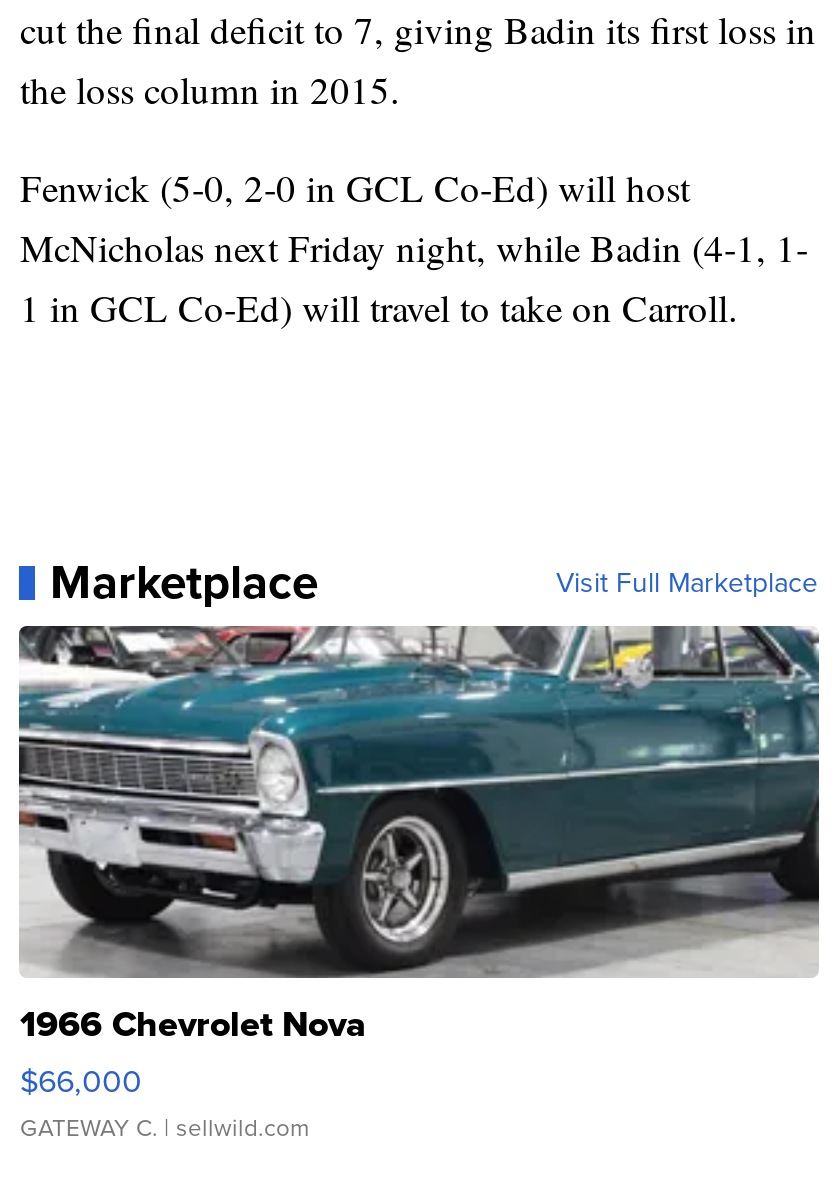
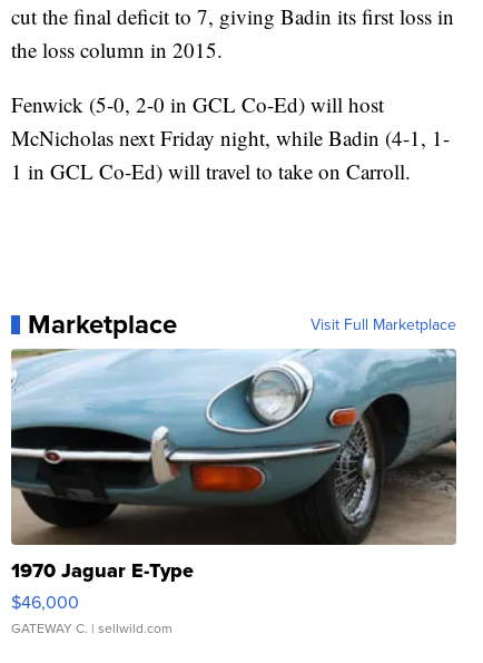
- [image]
- 1966 Chevrolet Nova
- $66,000
+ [image]
+ 1970 Jaguar E-Type
+ $46,000
